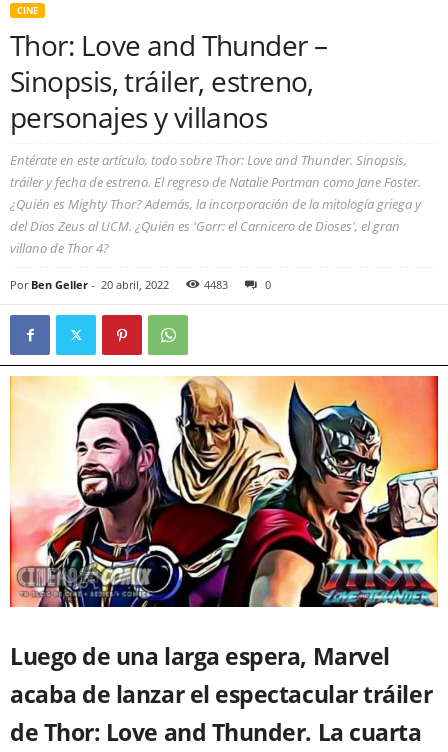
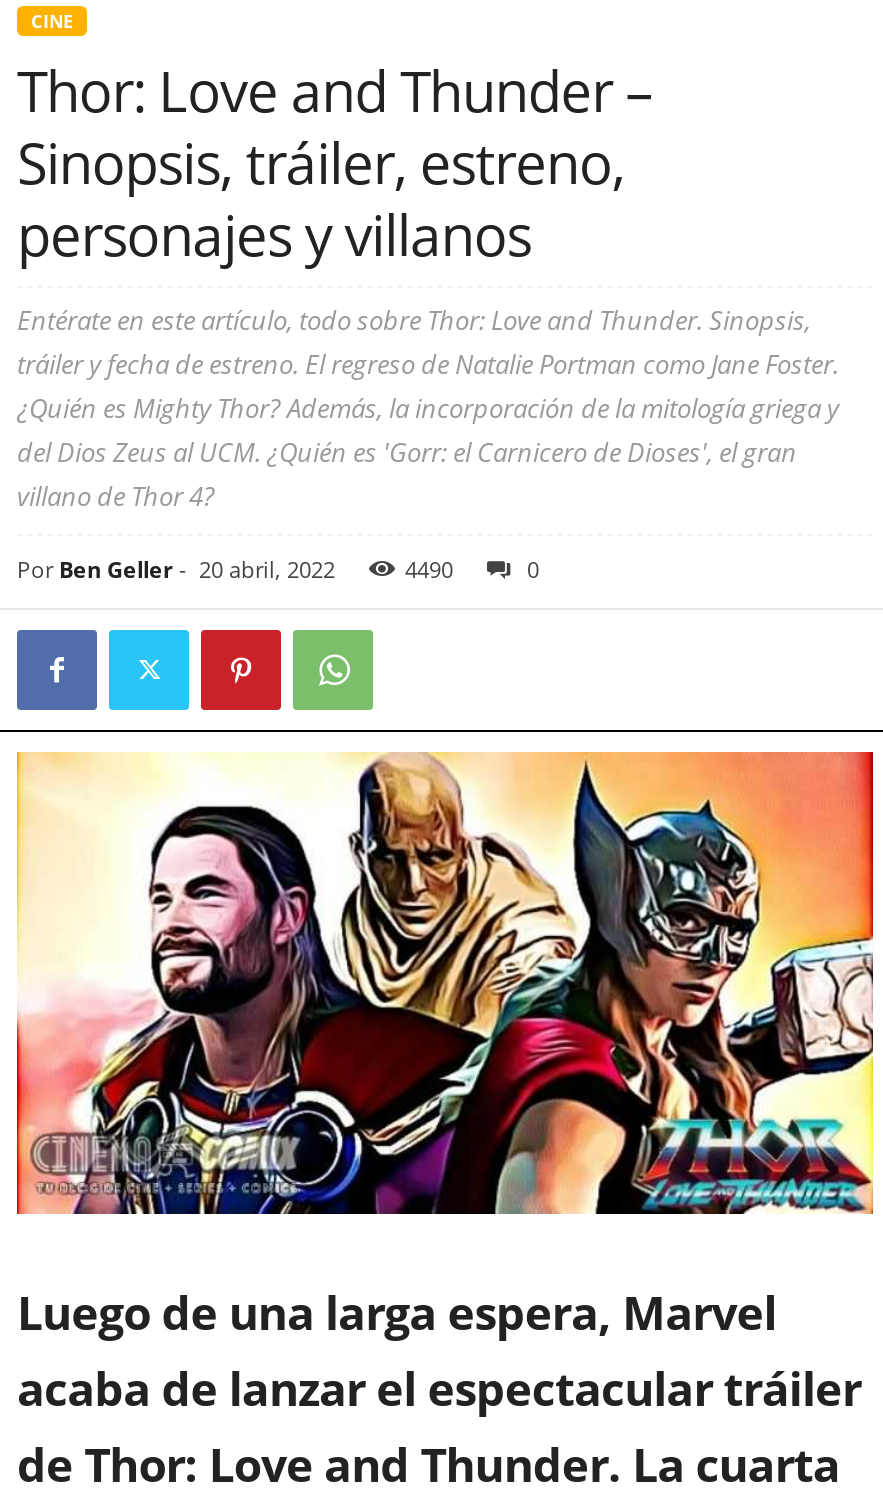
- 4483
+ 4490
